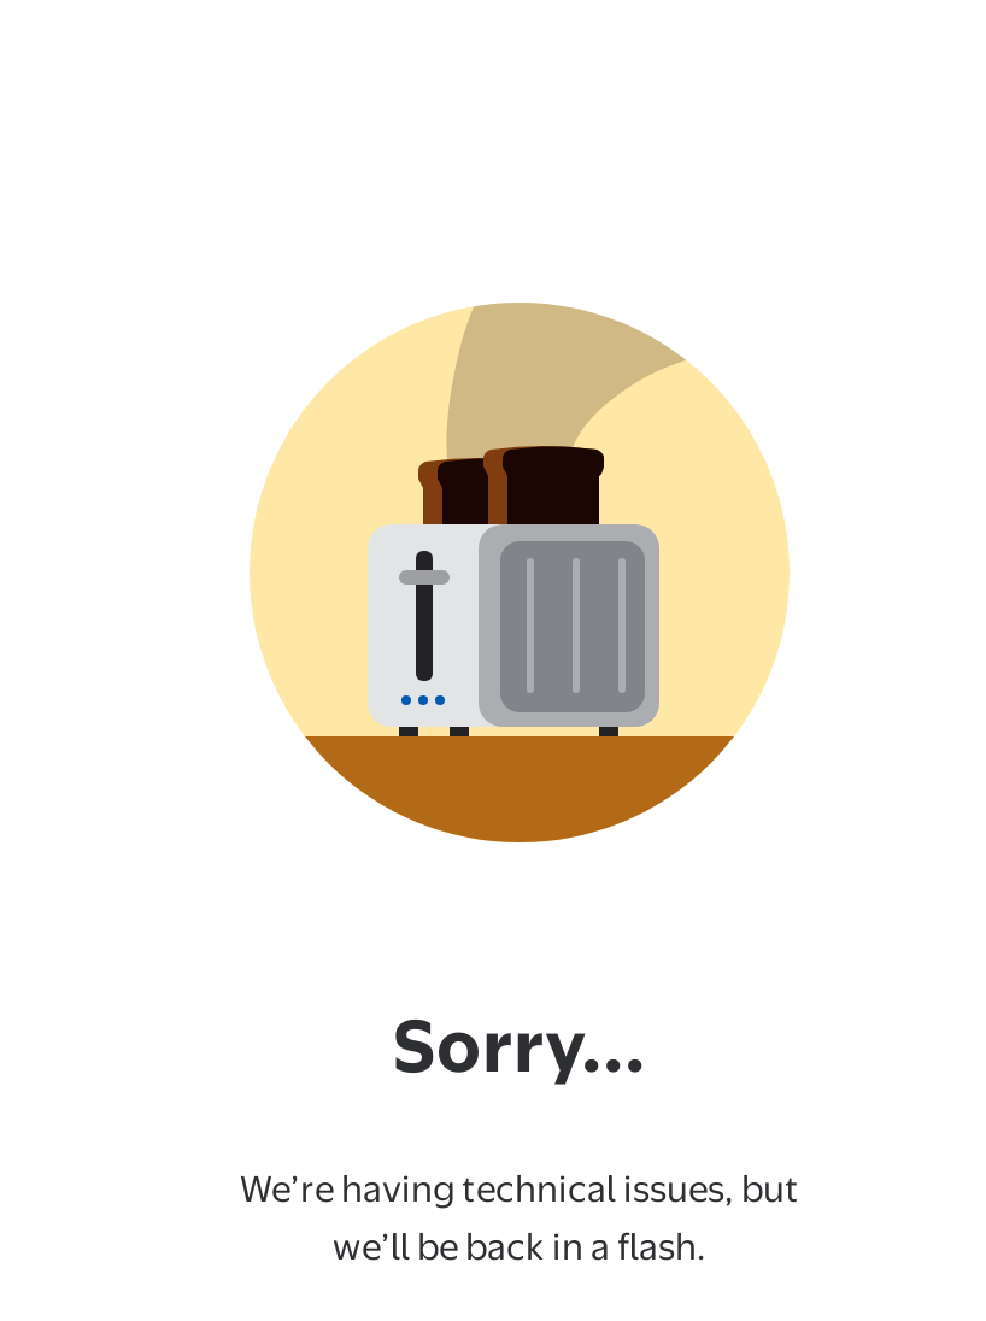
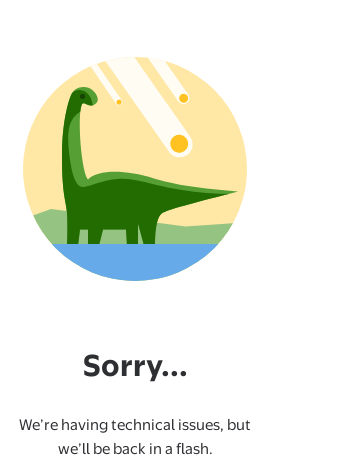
- [image]
+ [image]
